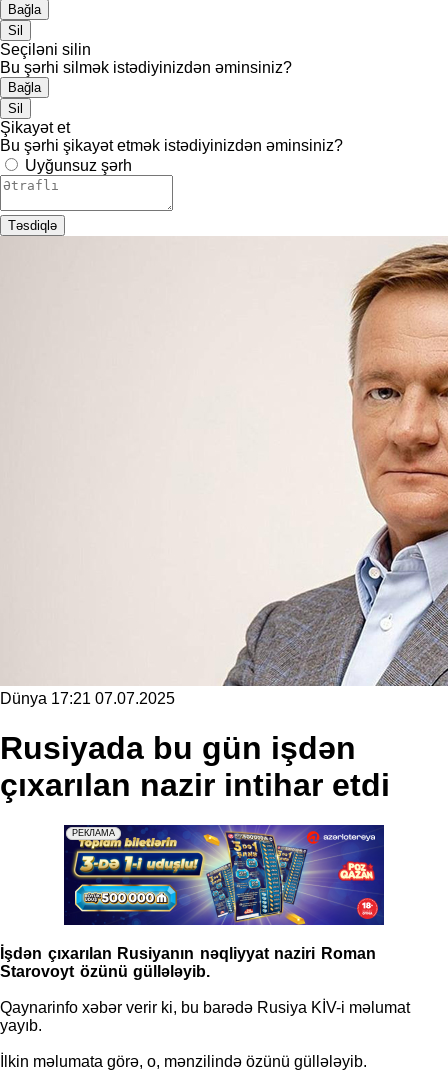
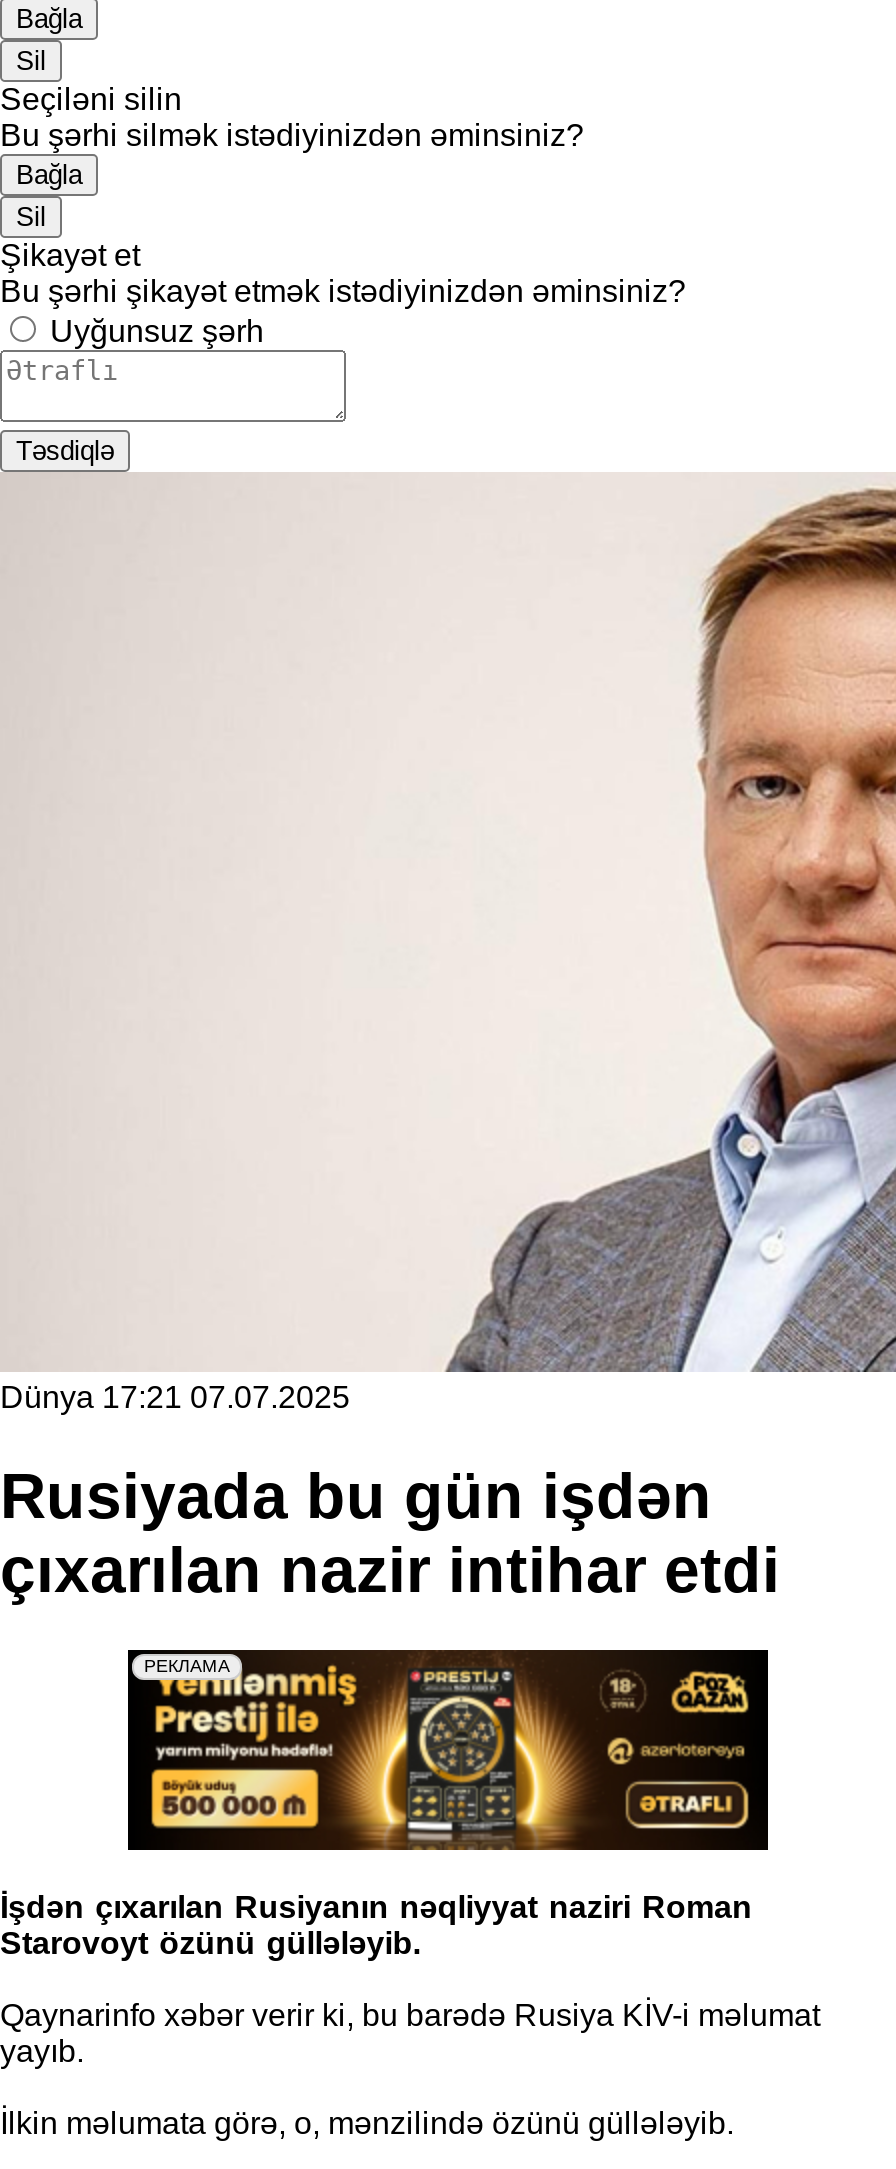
- [image]
+ [image]
